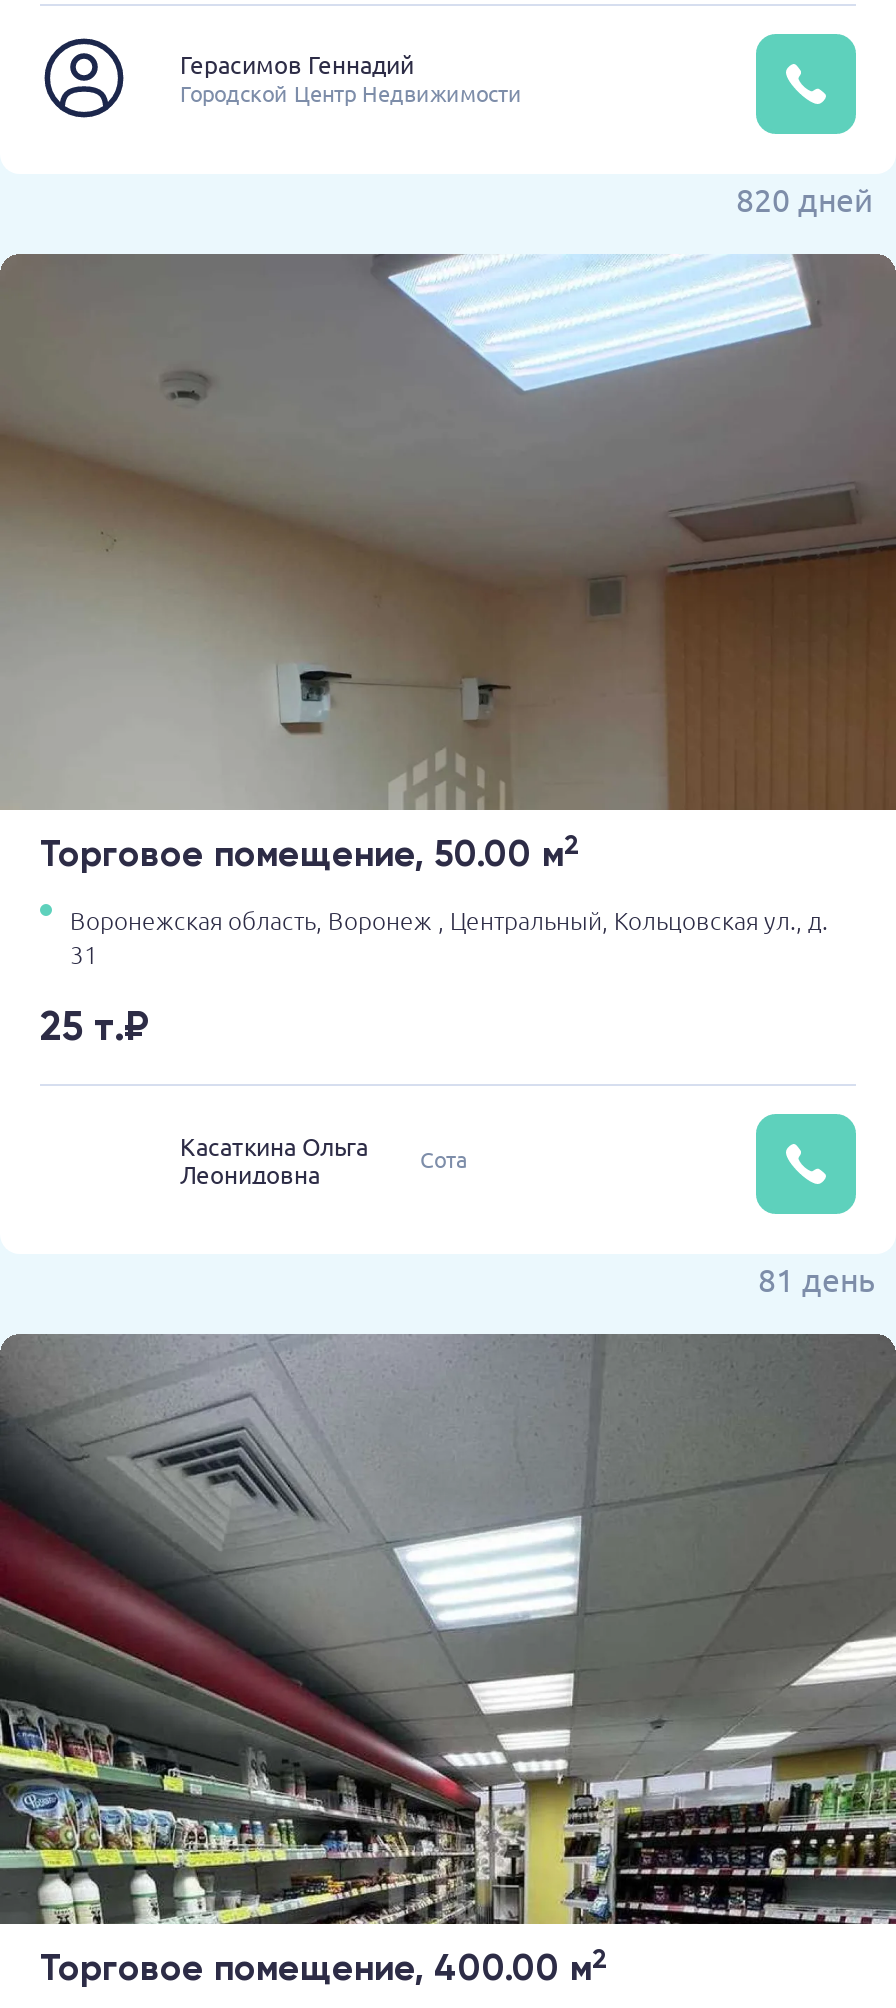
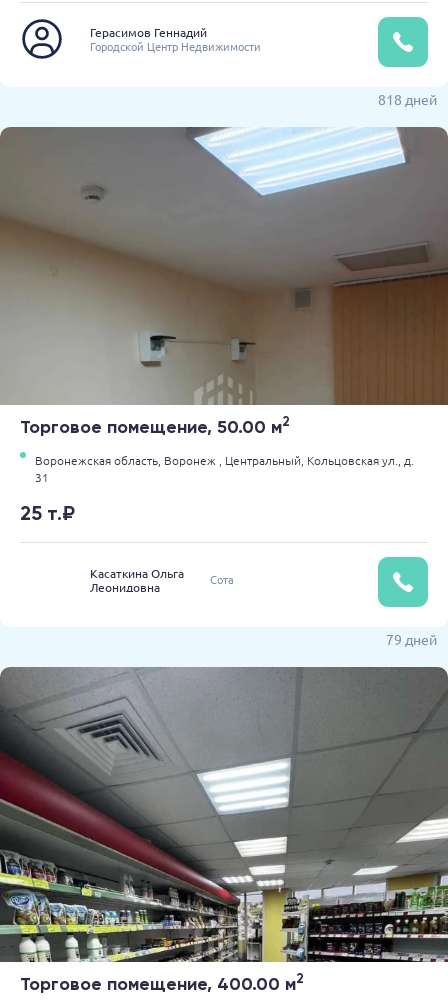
- 820 дней
+ 818 дней

- 81 день
+ 79 дней
